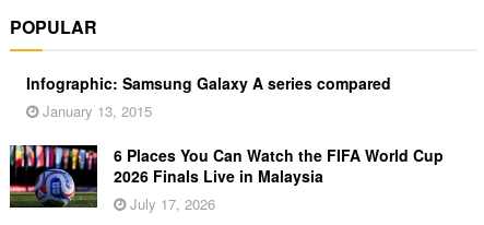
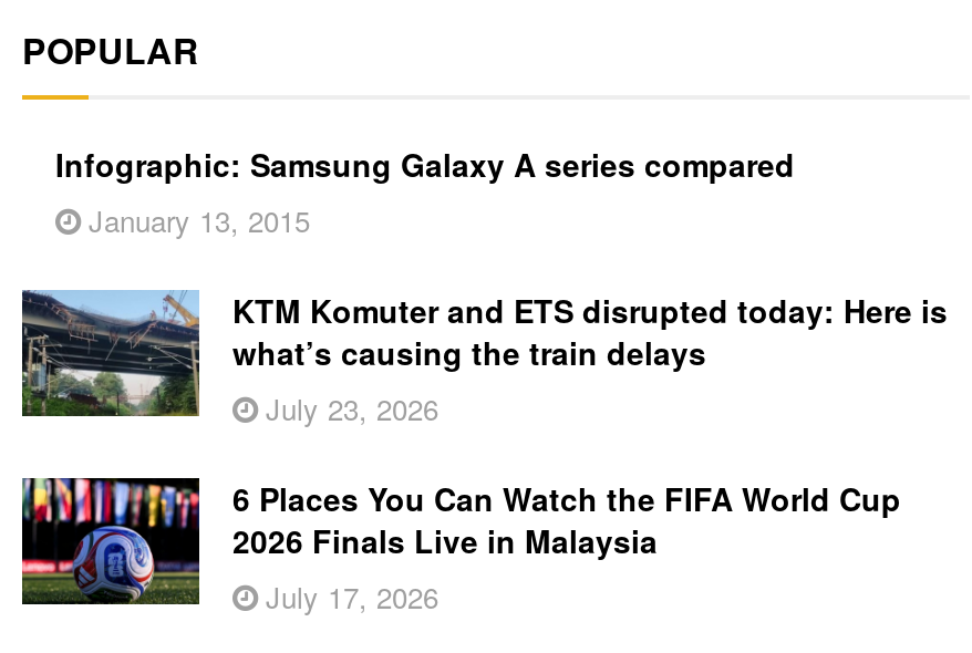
+ [image]
+ KTM Komuter and ETS disrupted today: Here is
+ what’s causing the train delays
+ July 23, 2026
